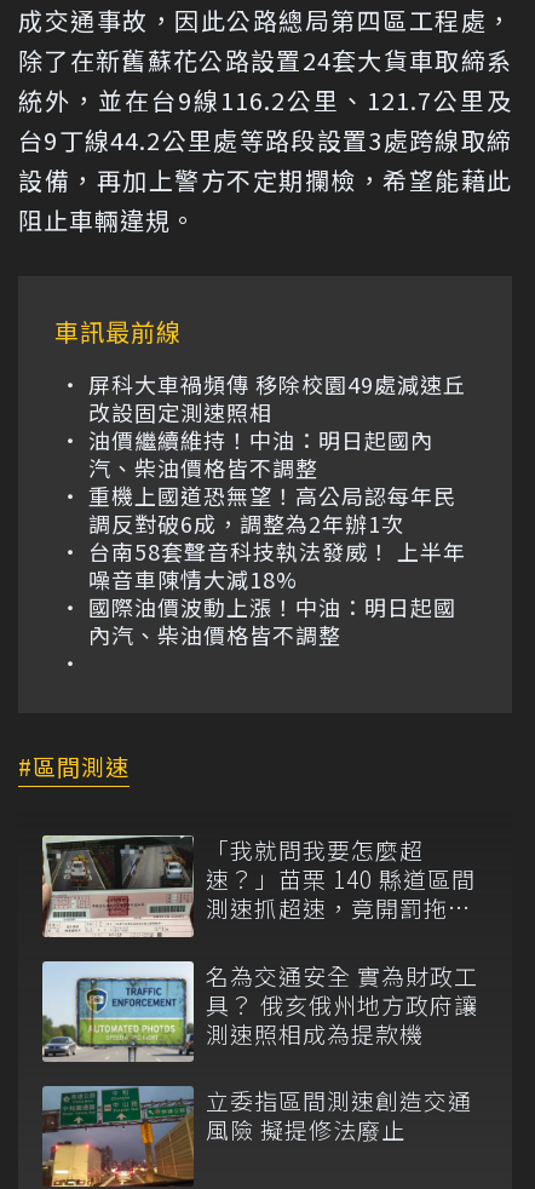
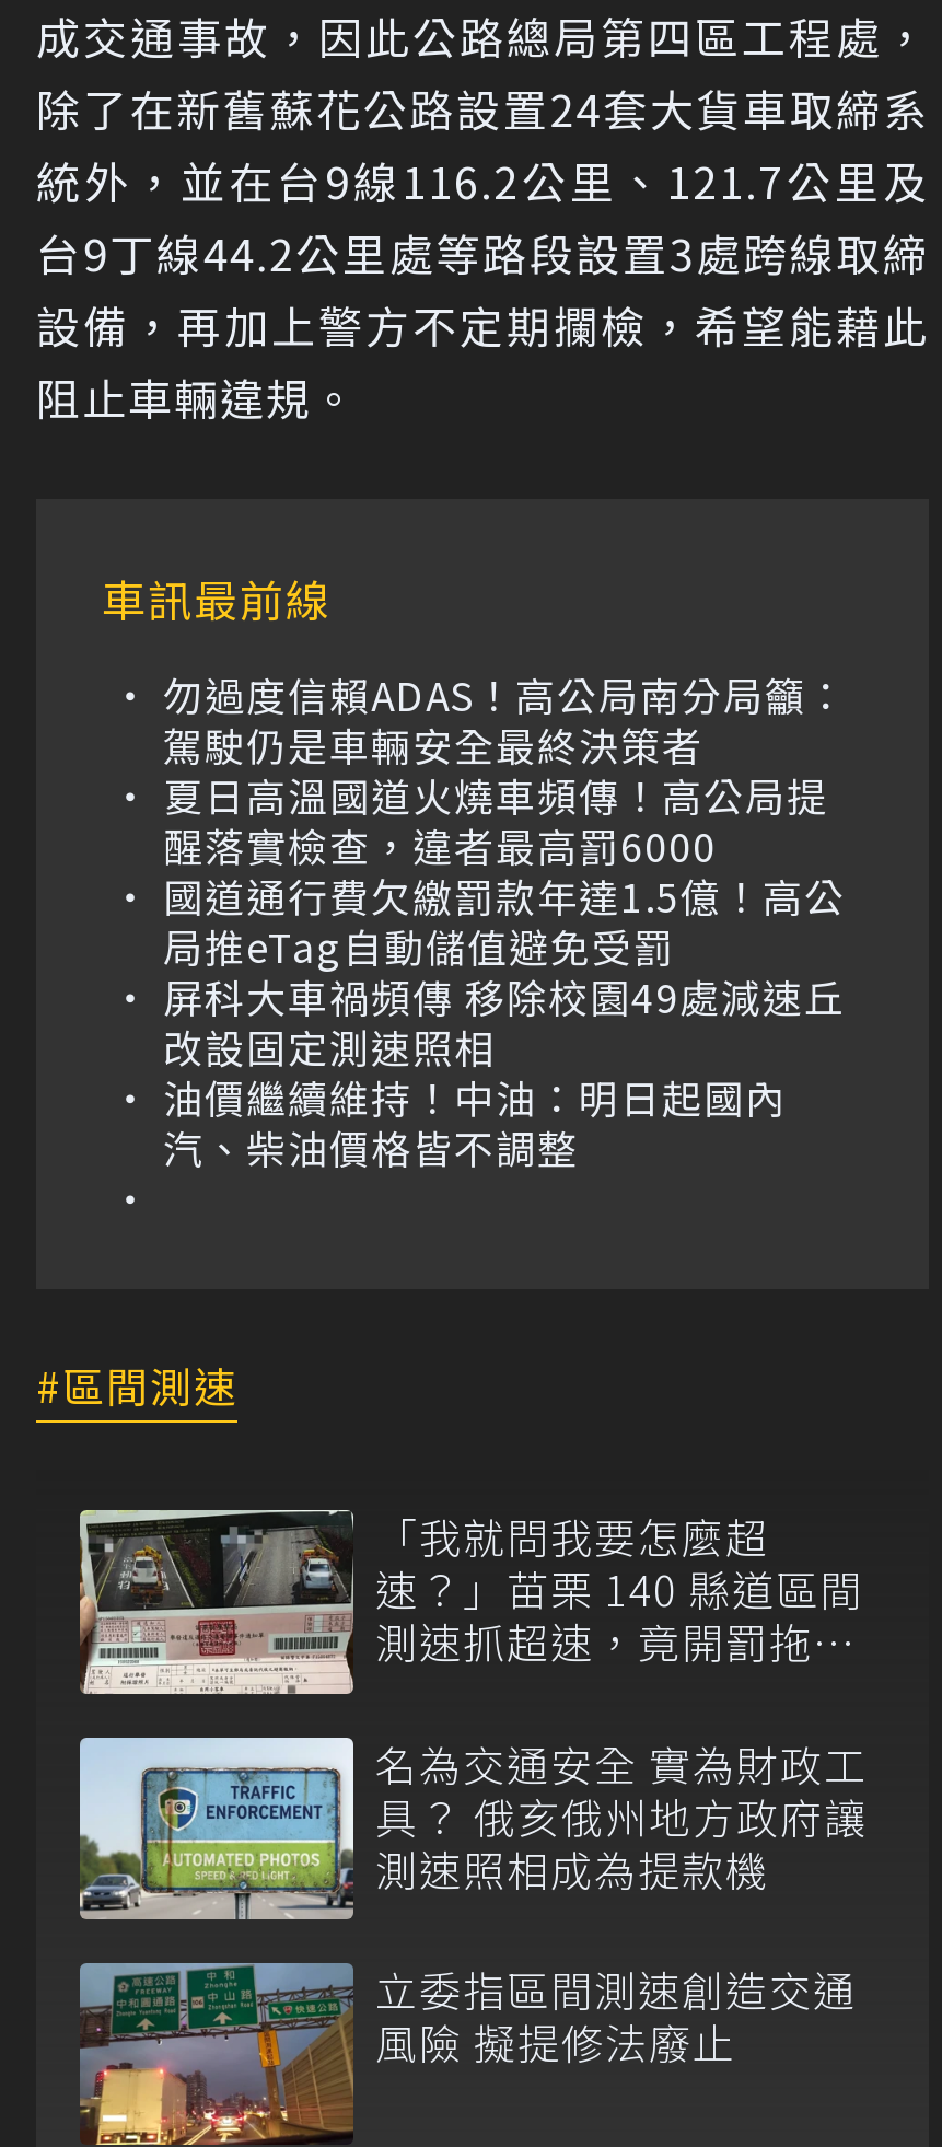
+ 勿過度信賴ADAS！高公局南分局籲：
+ 駕駛仍是車輛安全最終決策者
+ 夏日高溫國道火燒車頻傳！高公局提
+ 醒落實檢查，違者最高罰6000
+ 國道通行費欠繳罰款年達1.5億！高公
+ 局推eTag自動儲值避免受罰

moved down: 屏科大車禍頻傳 移除校園49處減速丘 | 改設固定測速照相 | 油價繼續維持！中油：明日起國內 | 汽、柴油價格皆不調整

- 重機上國道恐無望！高公局認每年民
- 調反對破6成，調整為2年辦1次
- 台南58套聲音科技執法發威！ 上半年
- 噪音車陳情大減18%
- 國際油價波動上漲！中油：明日起國
- 內汽、柴油價格皆不調整
